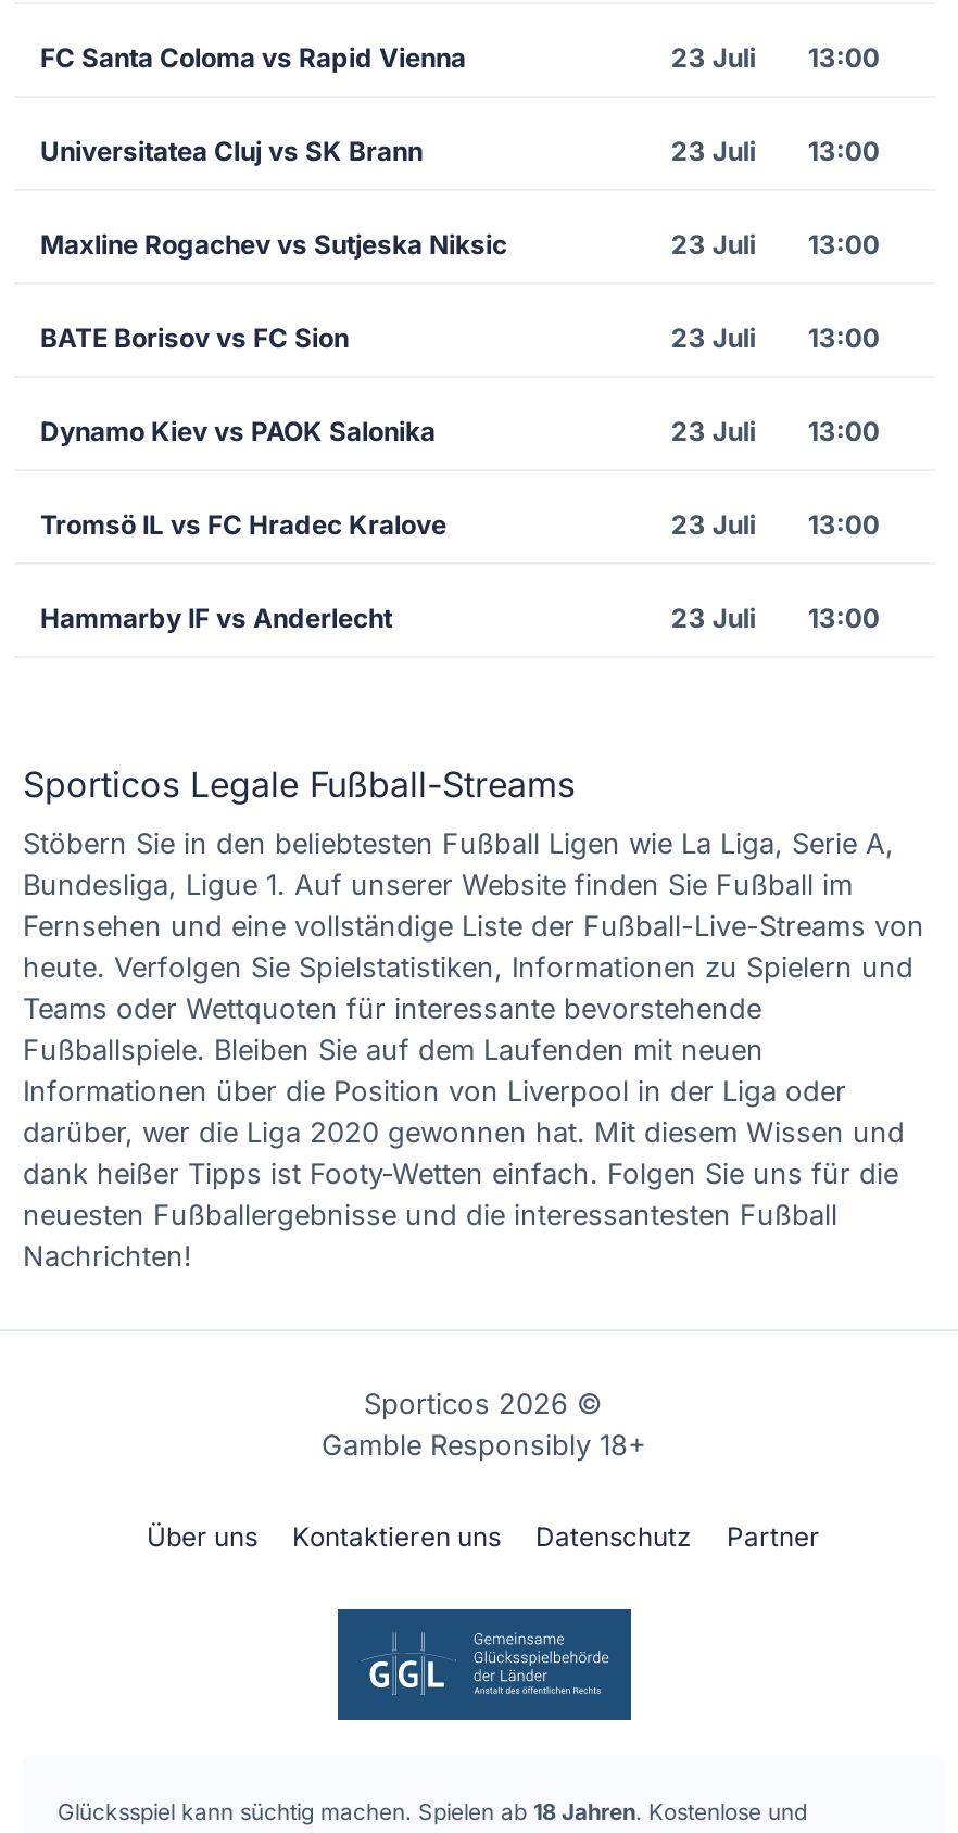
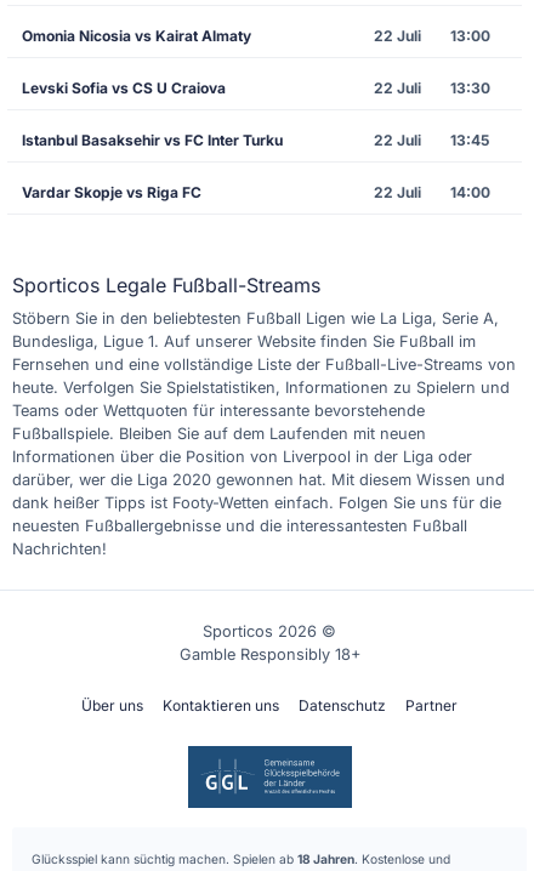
- FC Santa Coloma vs Rapid Vienna
- 23 Juli
+ Omonia Nicosia vs Kairat Almaty
+ 22 Juli

- Universitatea Cluj vs SK Brann
- 23 Juli
- 13:00
- Maxline Rogachev vs Sutjeska Niksic
- 23 Juli
- 13:00
- BATE Borisov vs FC Sion
- 23 Juli
- 13:00
- Dynamo Kiev vs PAOK Salonika
- 23 Juli
- 13:00
- Tromsö IL vs FC Hradec Kralove
- 23 Juli
- 13:00
- Hammarby IF vs Anderlecht
- 23 Juli
- 13:00
+ Levski Sofia vs CS U Craiova
+ 22 Juli
+ 13:30
+ Istanbul Basaksehir vs FC Inter Turku
+ 22 Juli
+ 13:45
+ Vardar Skopje vs Riga FC
+ 22 Juli
+ 14:00
